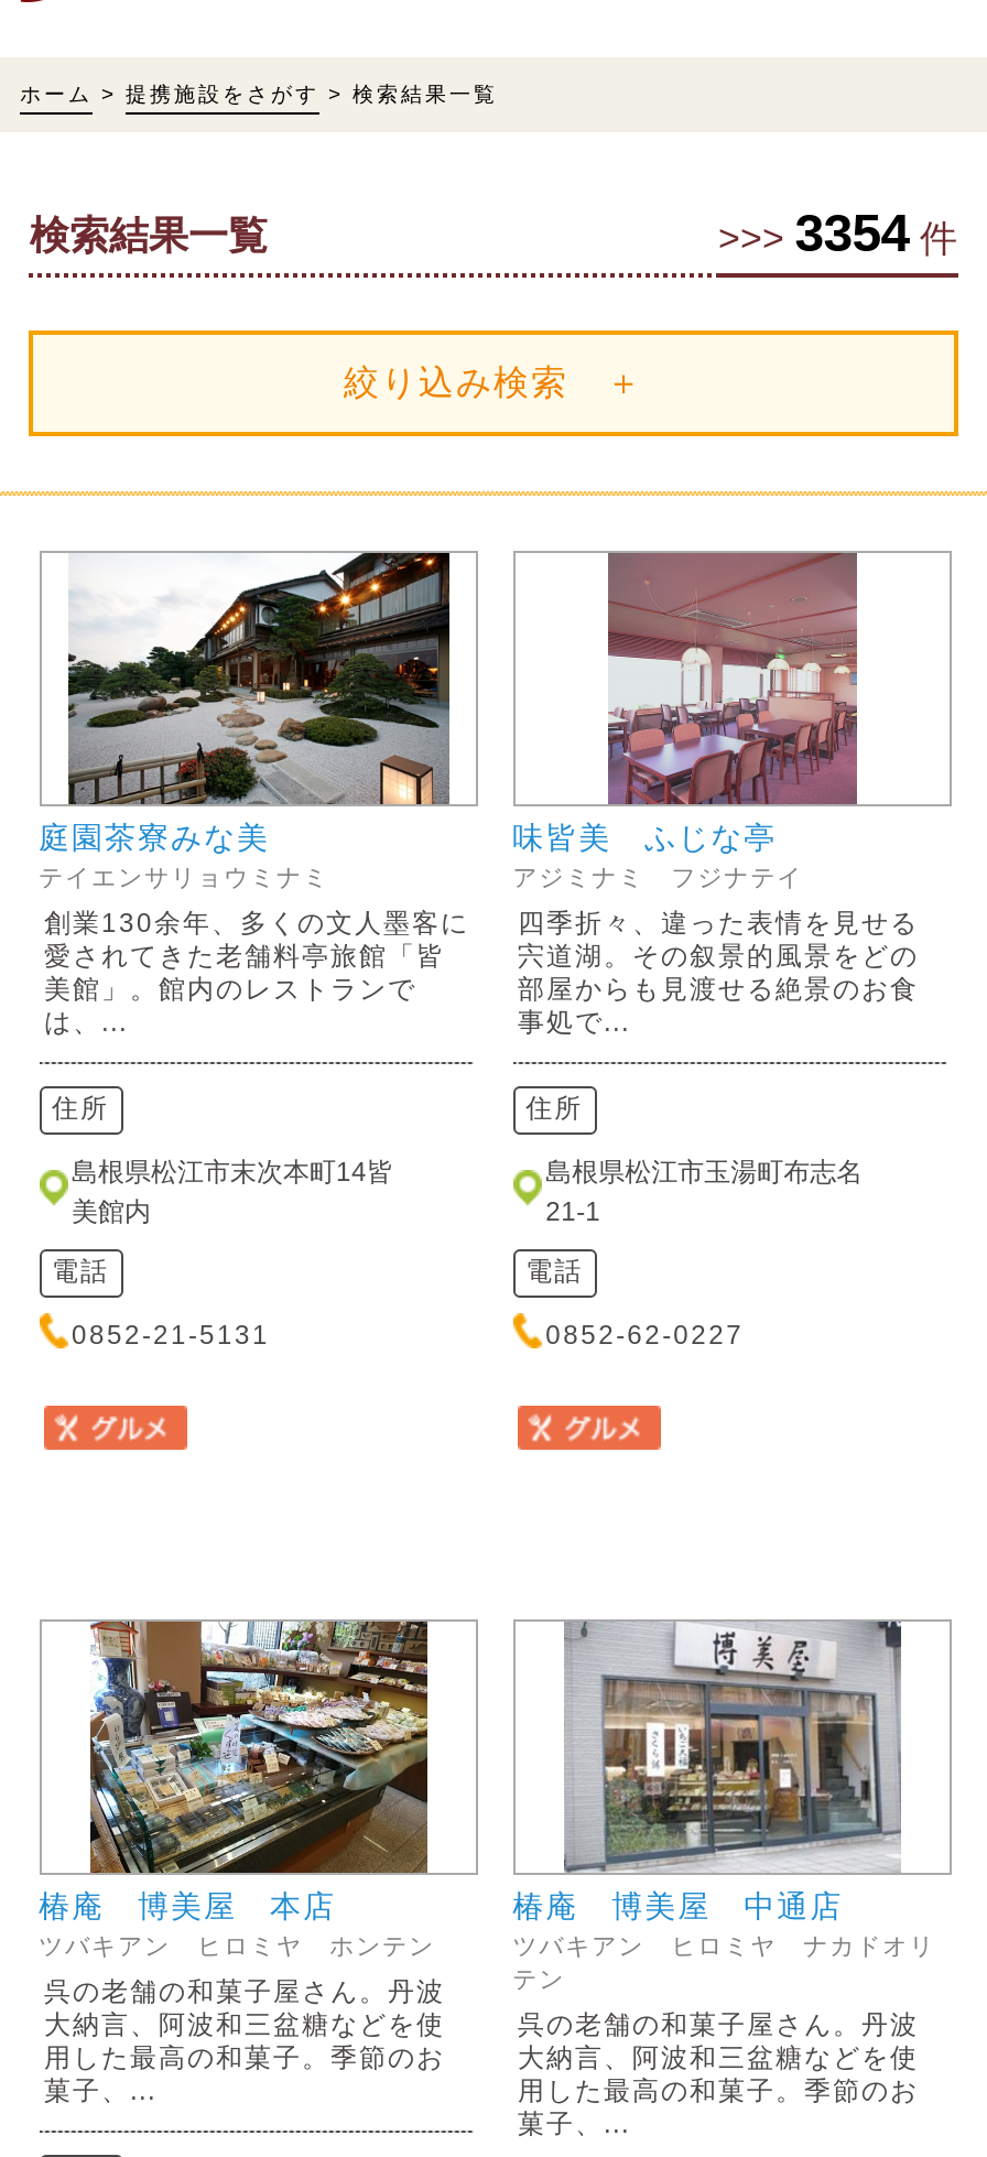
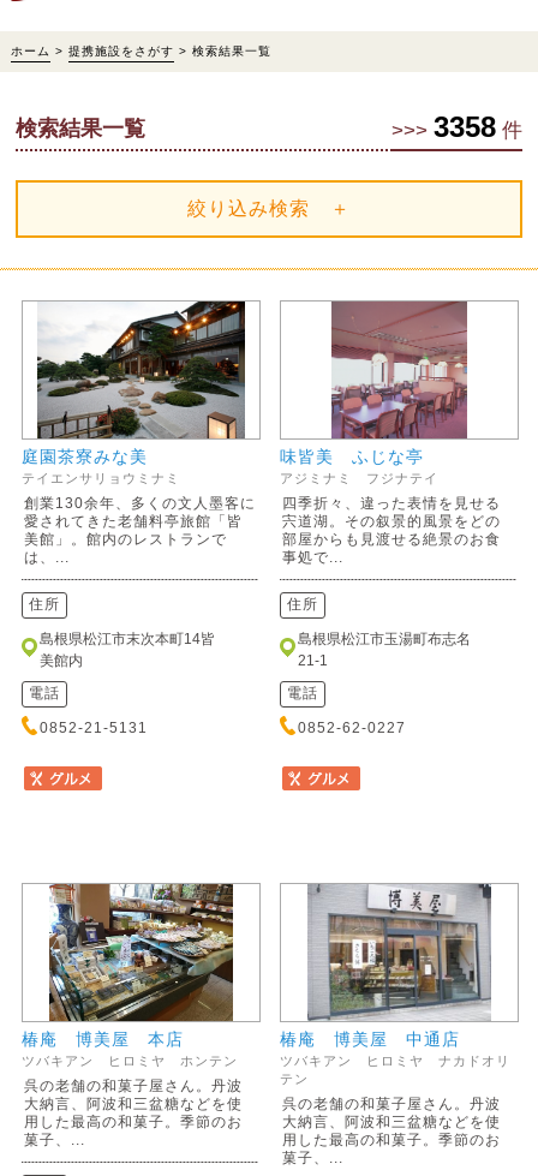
- >>> 3354 件
+ >>> 3358 件
